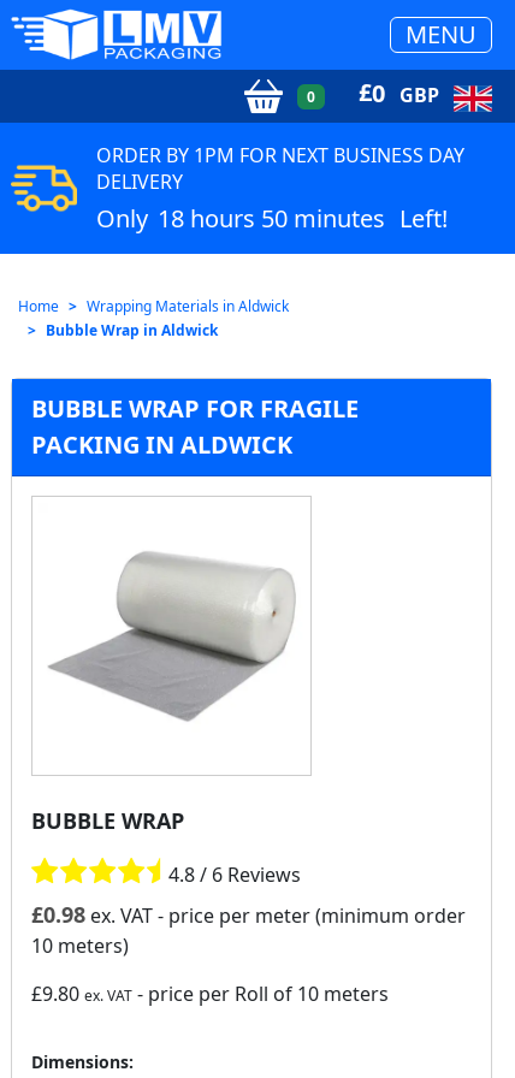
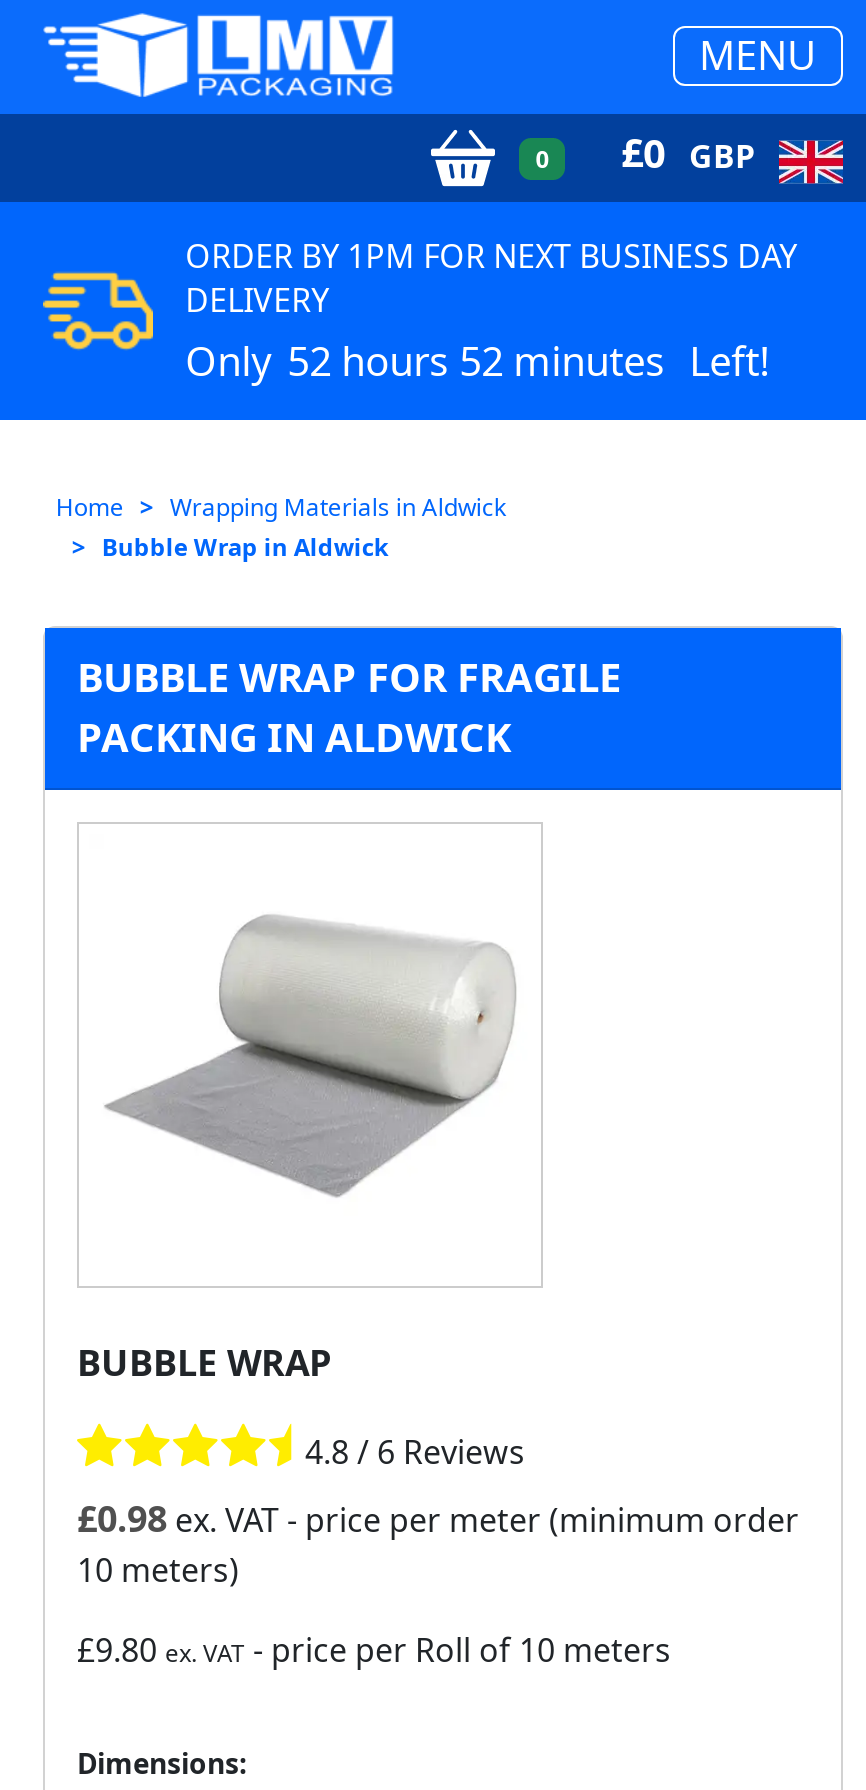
- Only 18 hours 50 minutes Left!
+ Only 52 hours 52 minutes Left!
